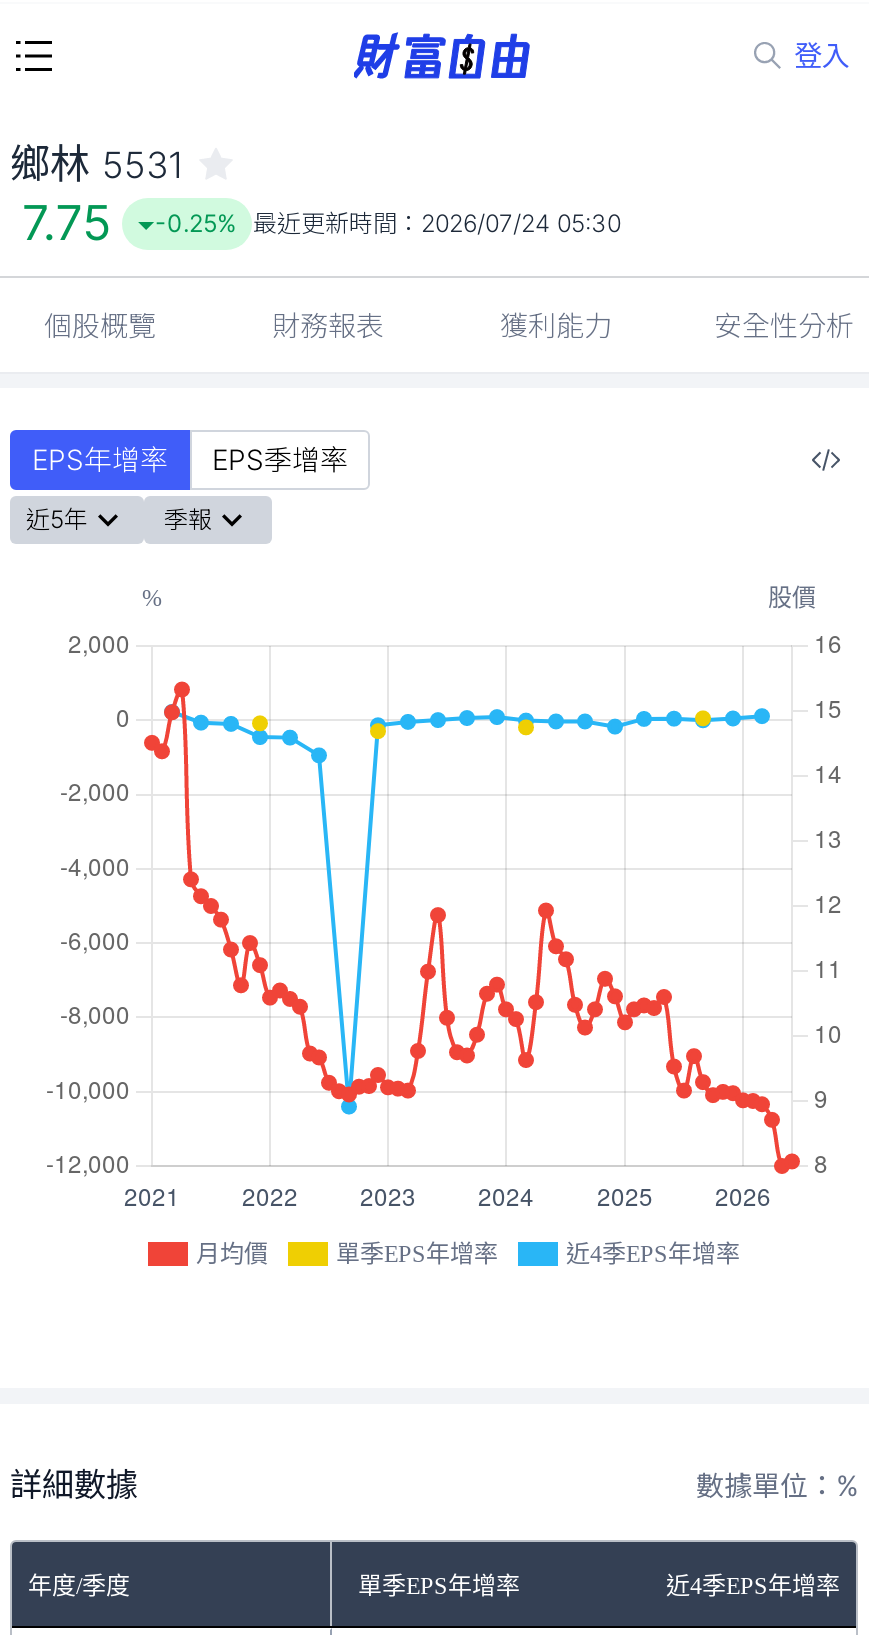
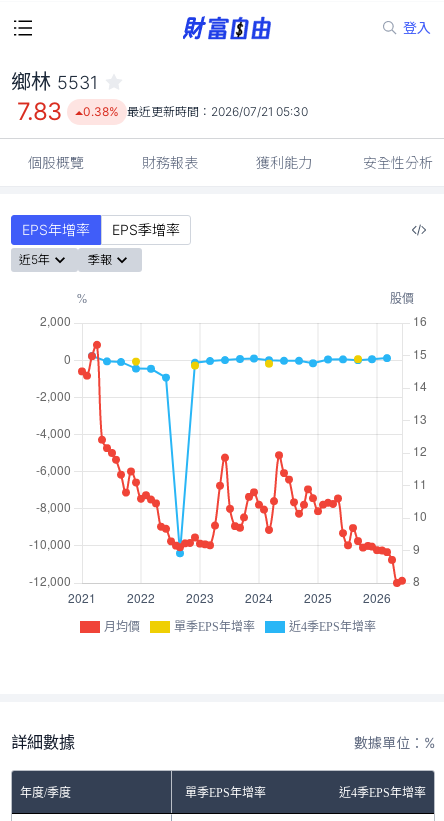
- 7.75
+ 7.83

- -0.25% 最近更新時間：2026/07/24 05:30
+ 0.38% 最近更新時間：2026/07/21 05:30
